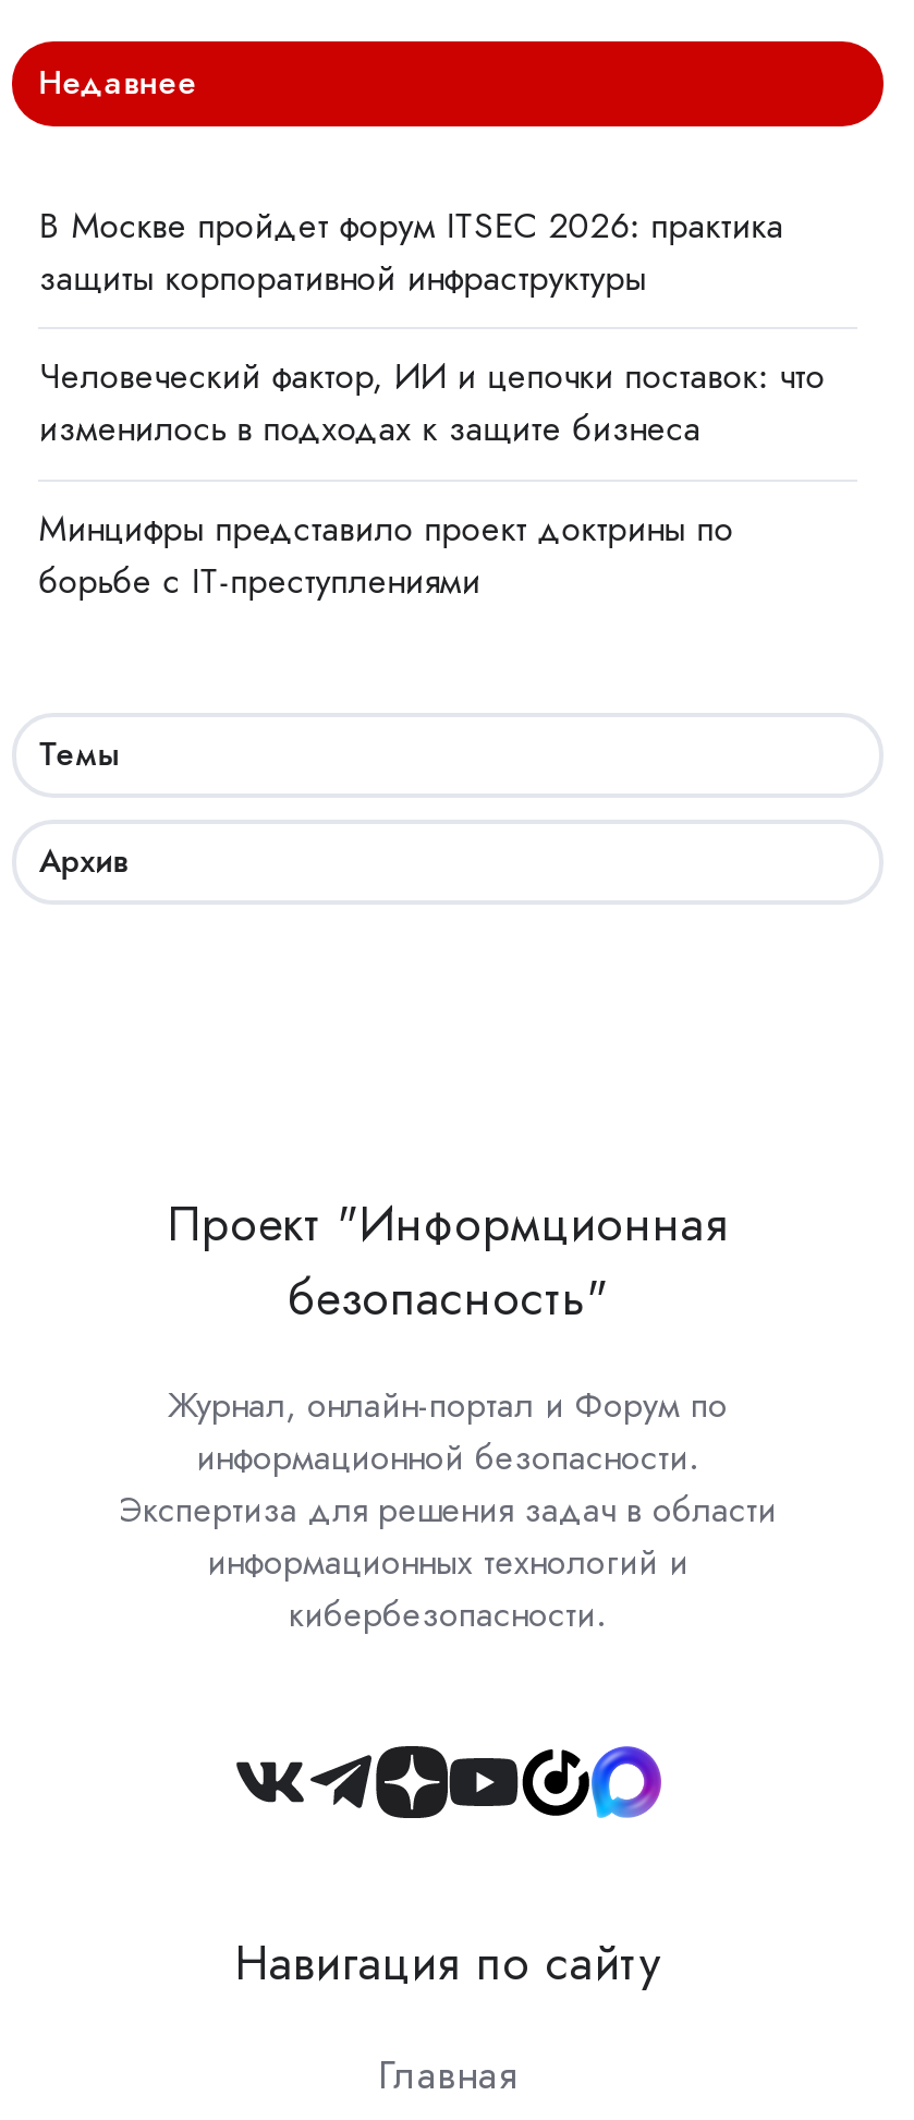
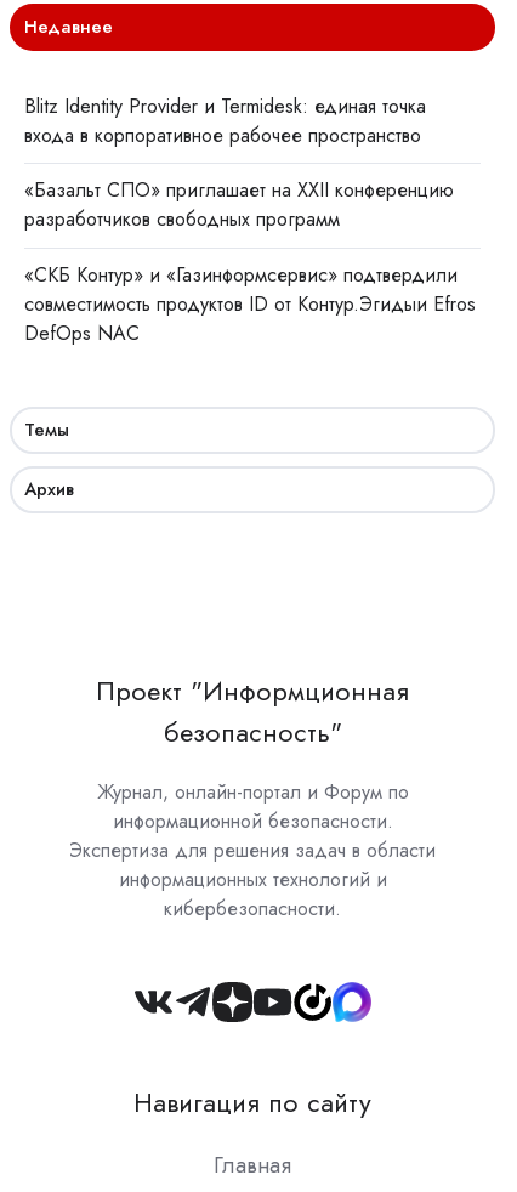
- В Москве пройдет форум ITSEC 2026: практика
- защиты корпоративной инфраструктуры
+ Blitz Identity Provider и Termidesk: единая точка
+ входа в корпоративное рабочее пространство

- Человеческий фактор, ИИ и цепочки поставок: что
- изменилось в подходах к защите бизнеса
+ «Базальт СПО» приглашает на XXII конференцию
+ разработчиков свободных программ

- Минцифры представило проект доктрины по
- борьбе с IT-преступлениями
+ «СКБ Контур» и «Газинформсервис» подтвердили
+ совместимость продуктов ID от Контур.Эгидыи Efros
+ DefOps NAC
